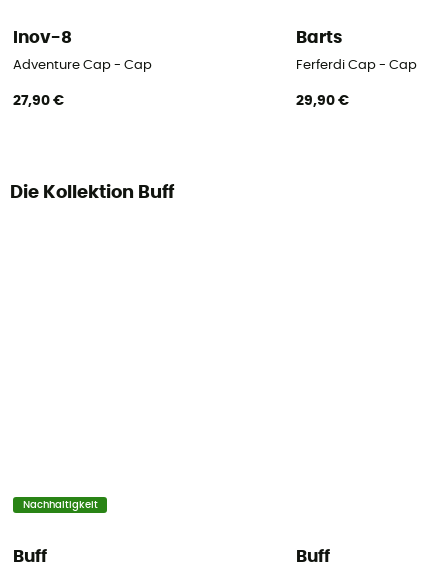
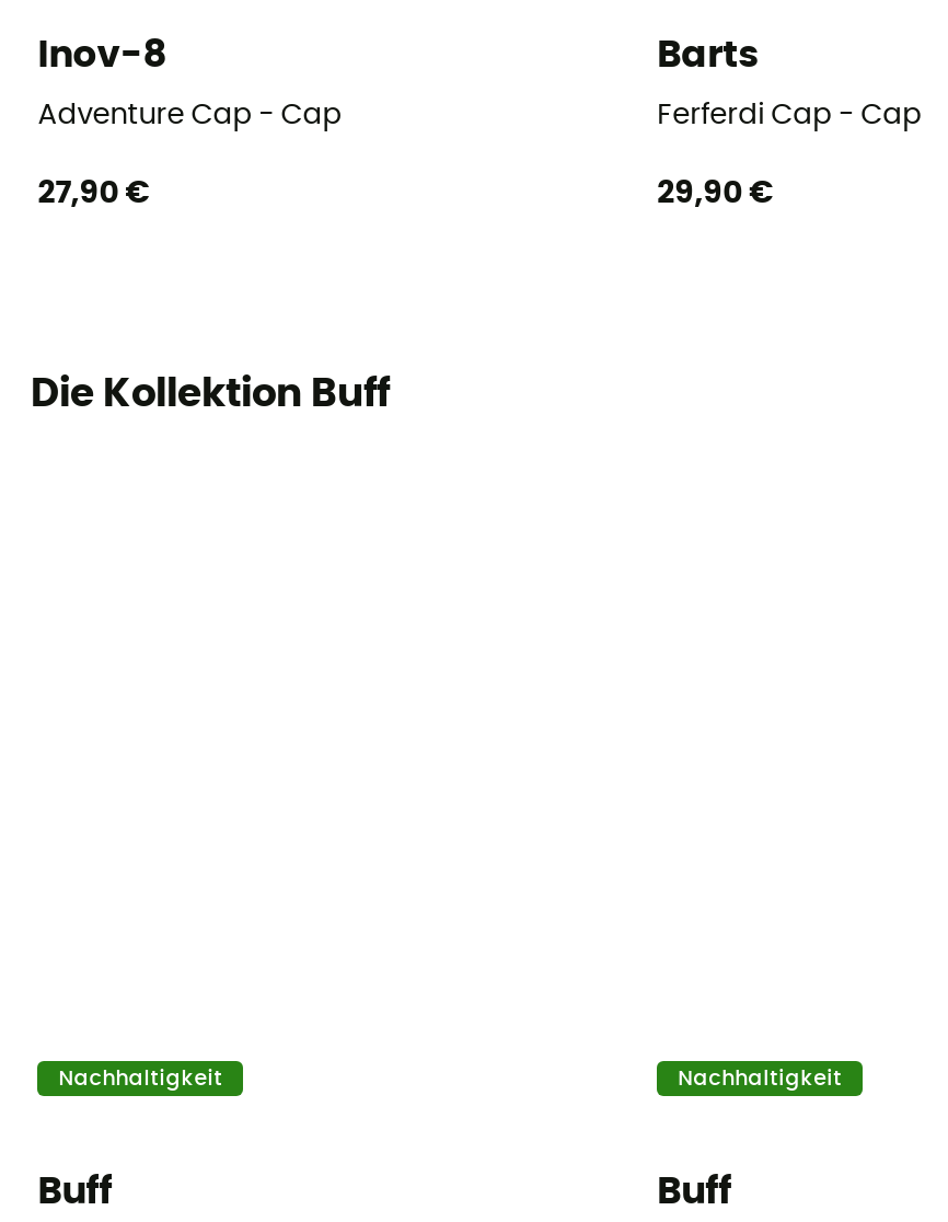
+ Nachhaltigkeit
